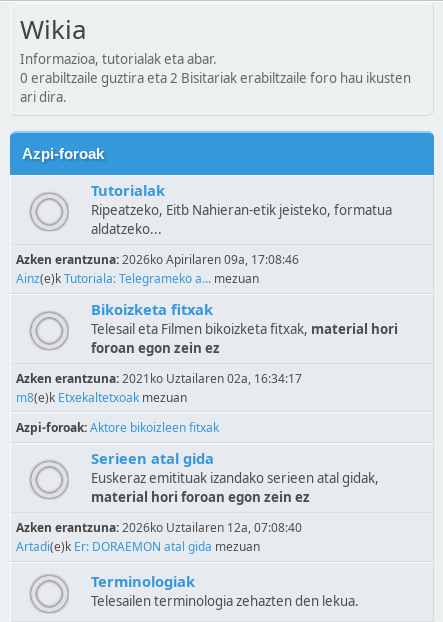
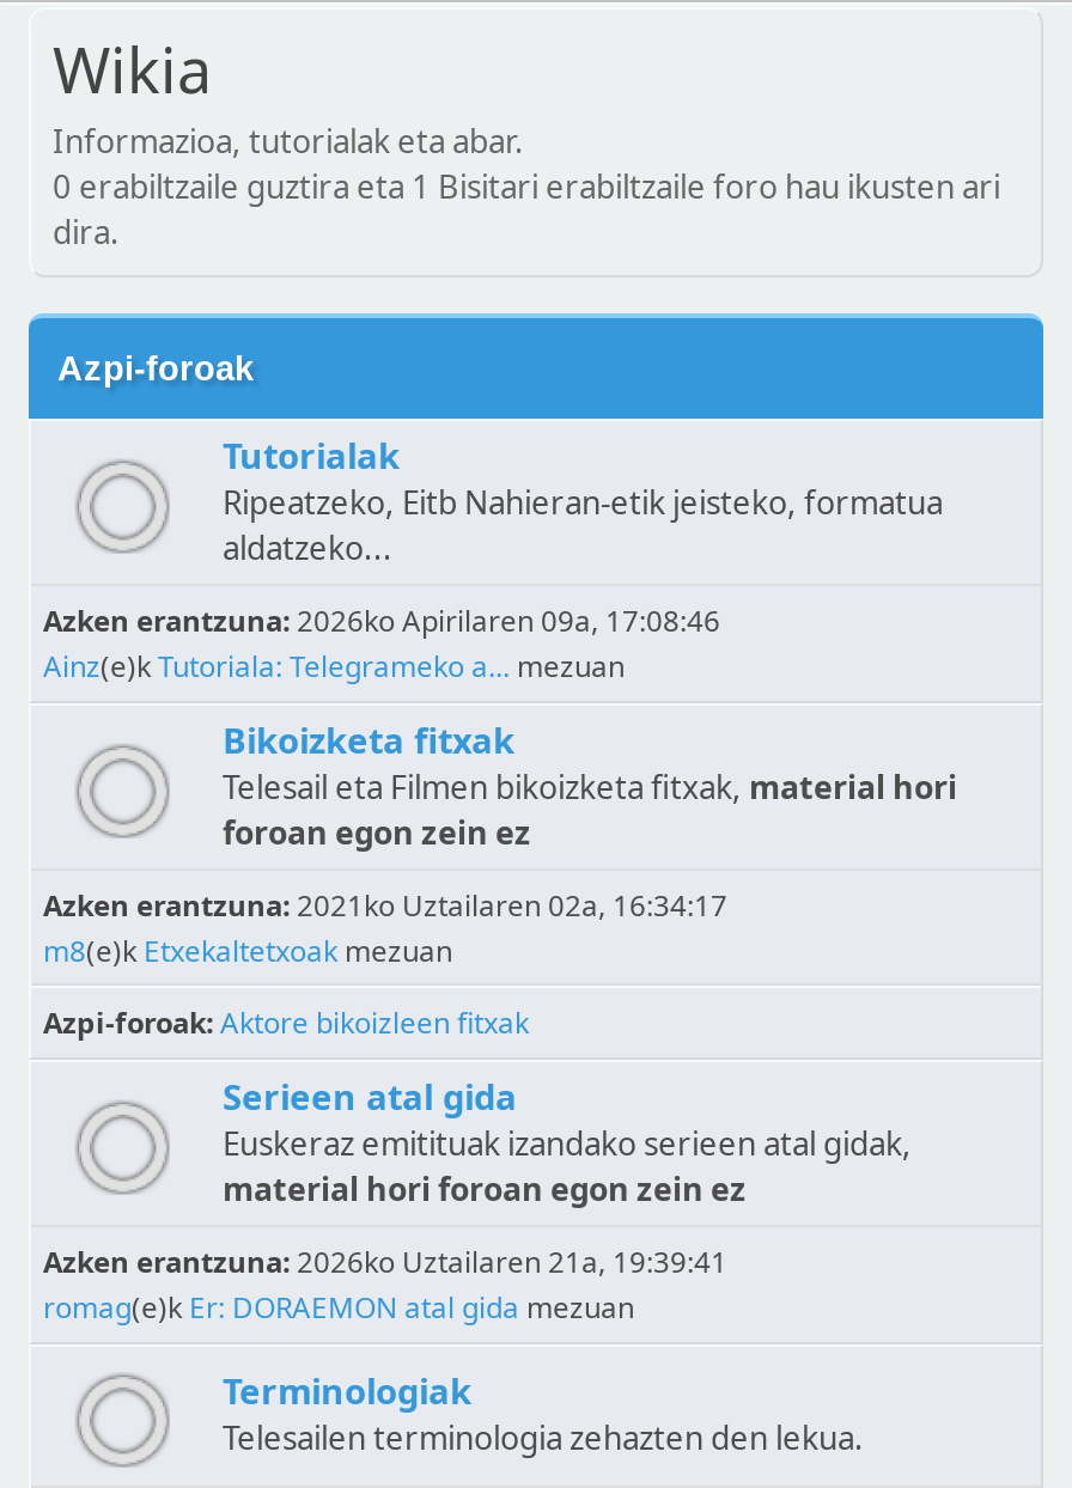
- 0 erabiltzaile guztira eta 2 Bisitariak erabiltzaile foro hau ikusten
- ari dira.
+ 0 erabiltzaile guztira eta 1 Bisitari erabiltzaile foro hau ikusten ari
+ dira.

- Azken erantzuna: 2026ko Uztailaren 12a, 07:08:40
+ Azken erantzuna: 2026ko Uztailaren 21a, 19:39:41

- Artadi(e)k Er: DORAEMON atal gida mezuan
+ romag(e)k Er: DORAEMON atal gida mezuan
